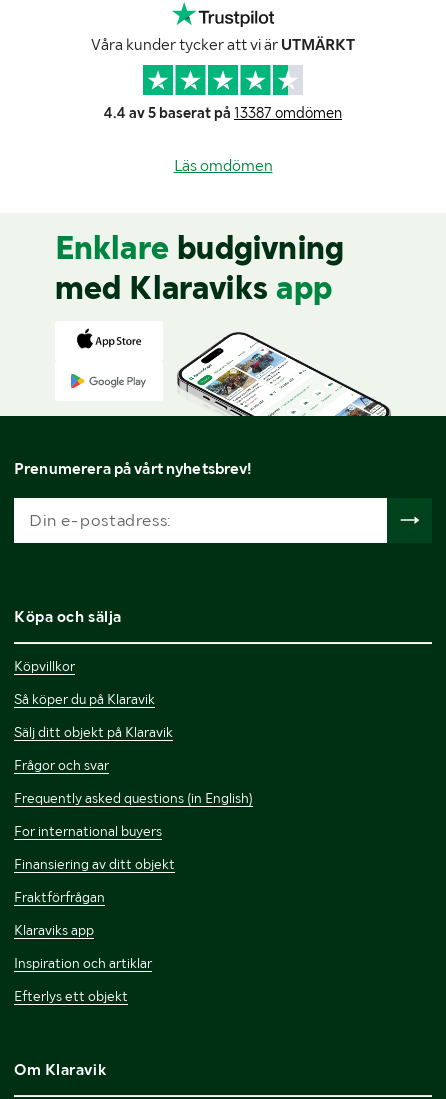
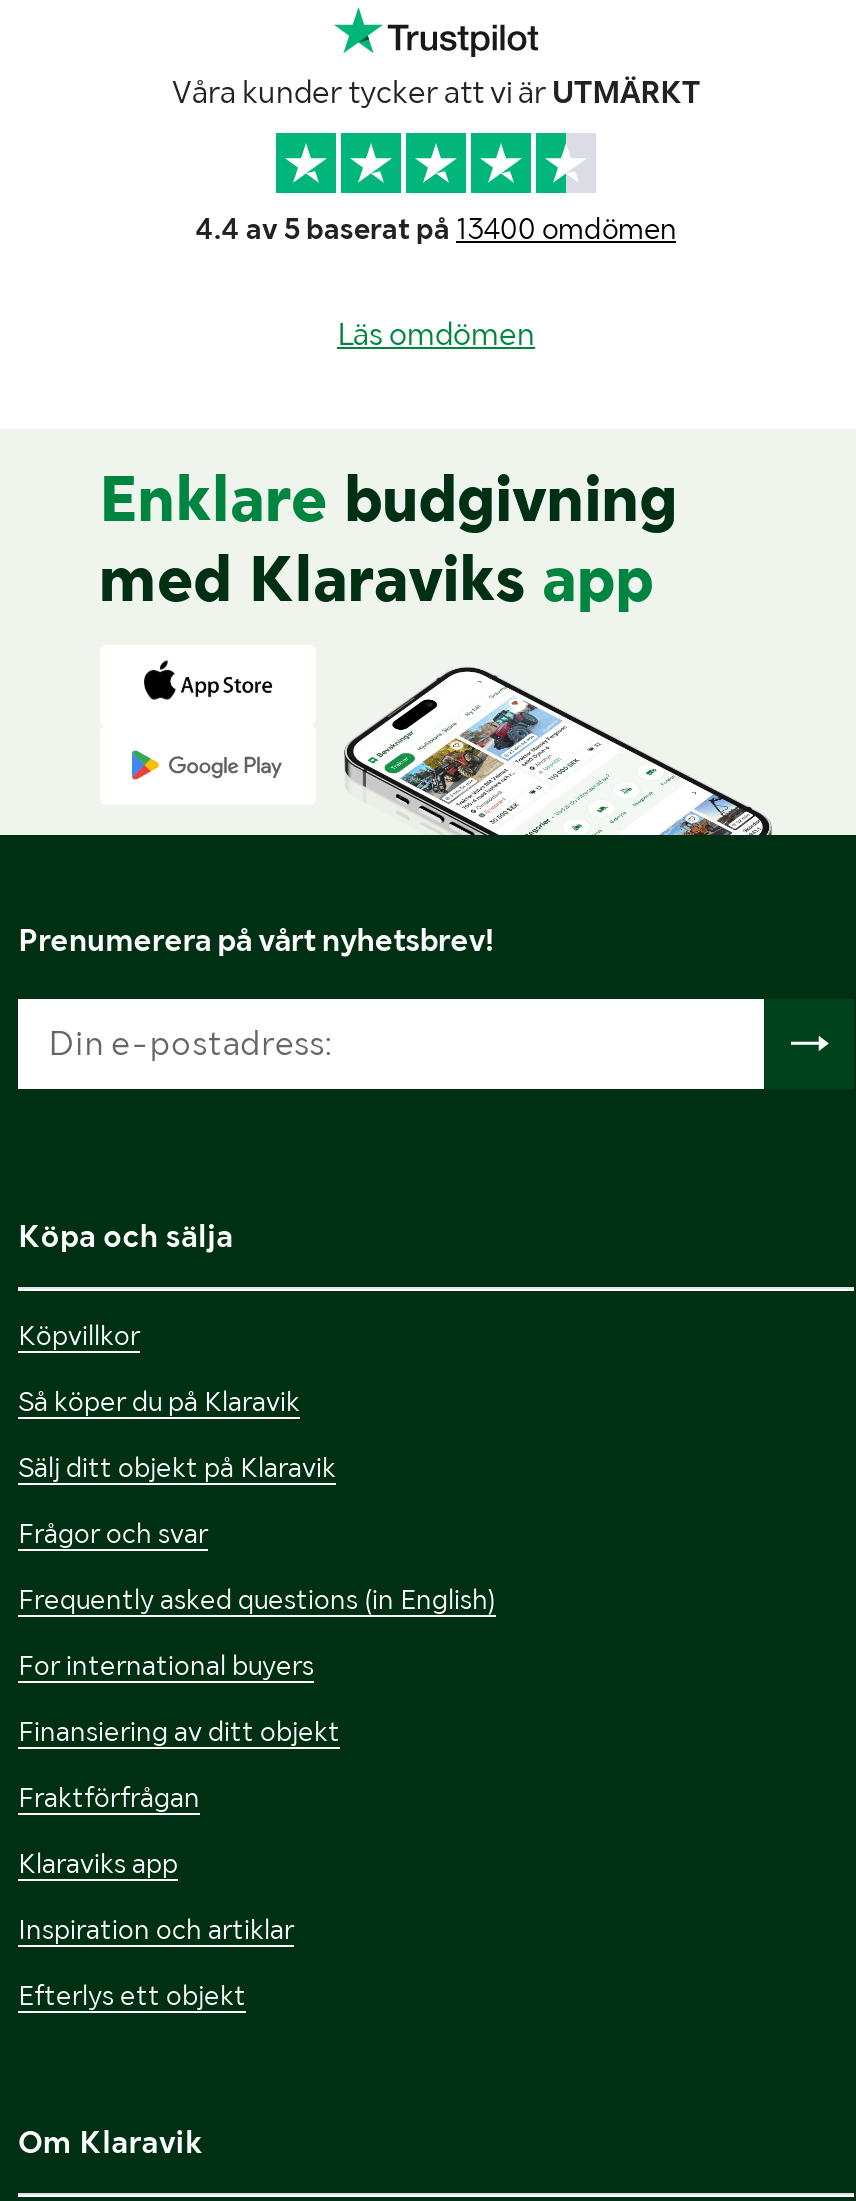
- 4.4 av 5 baserat på 13387 omdömen
+ 4.4 av 5 baserat på 13400 omdömen
